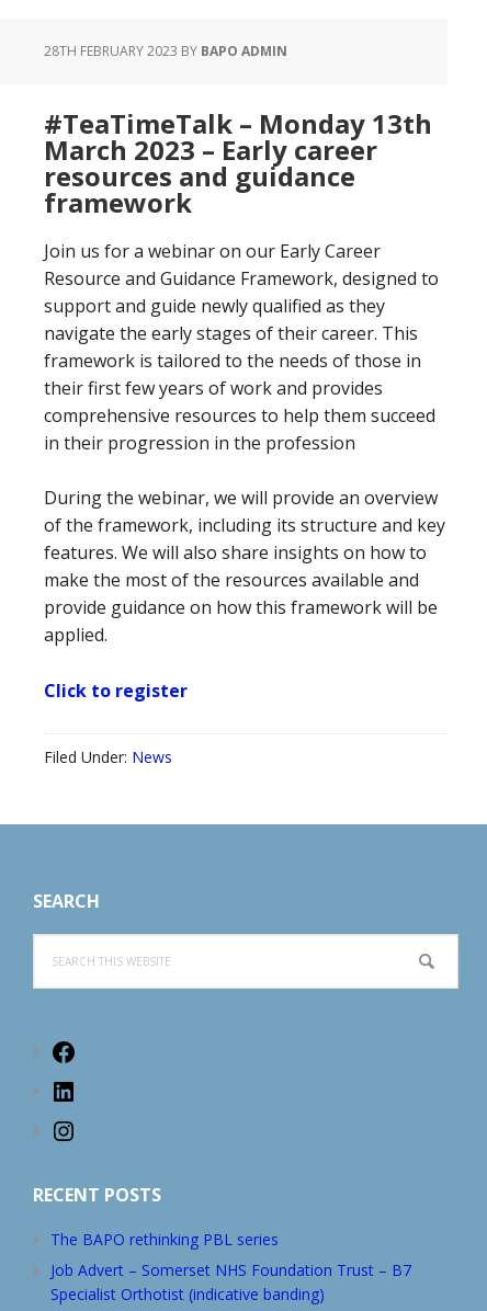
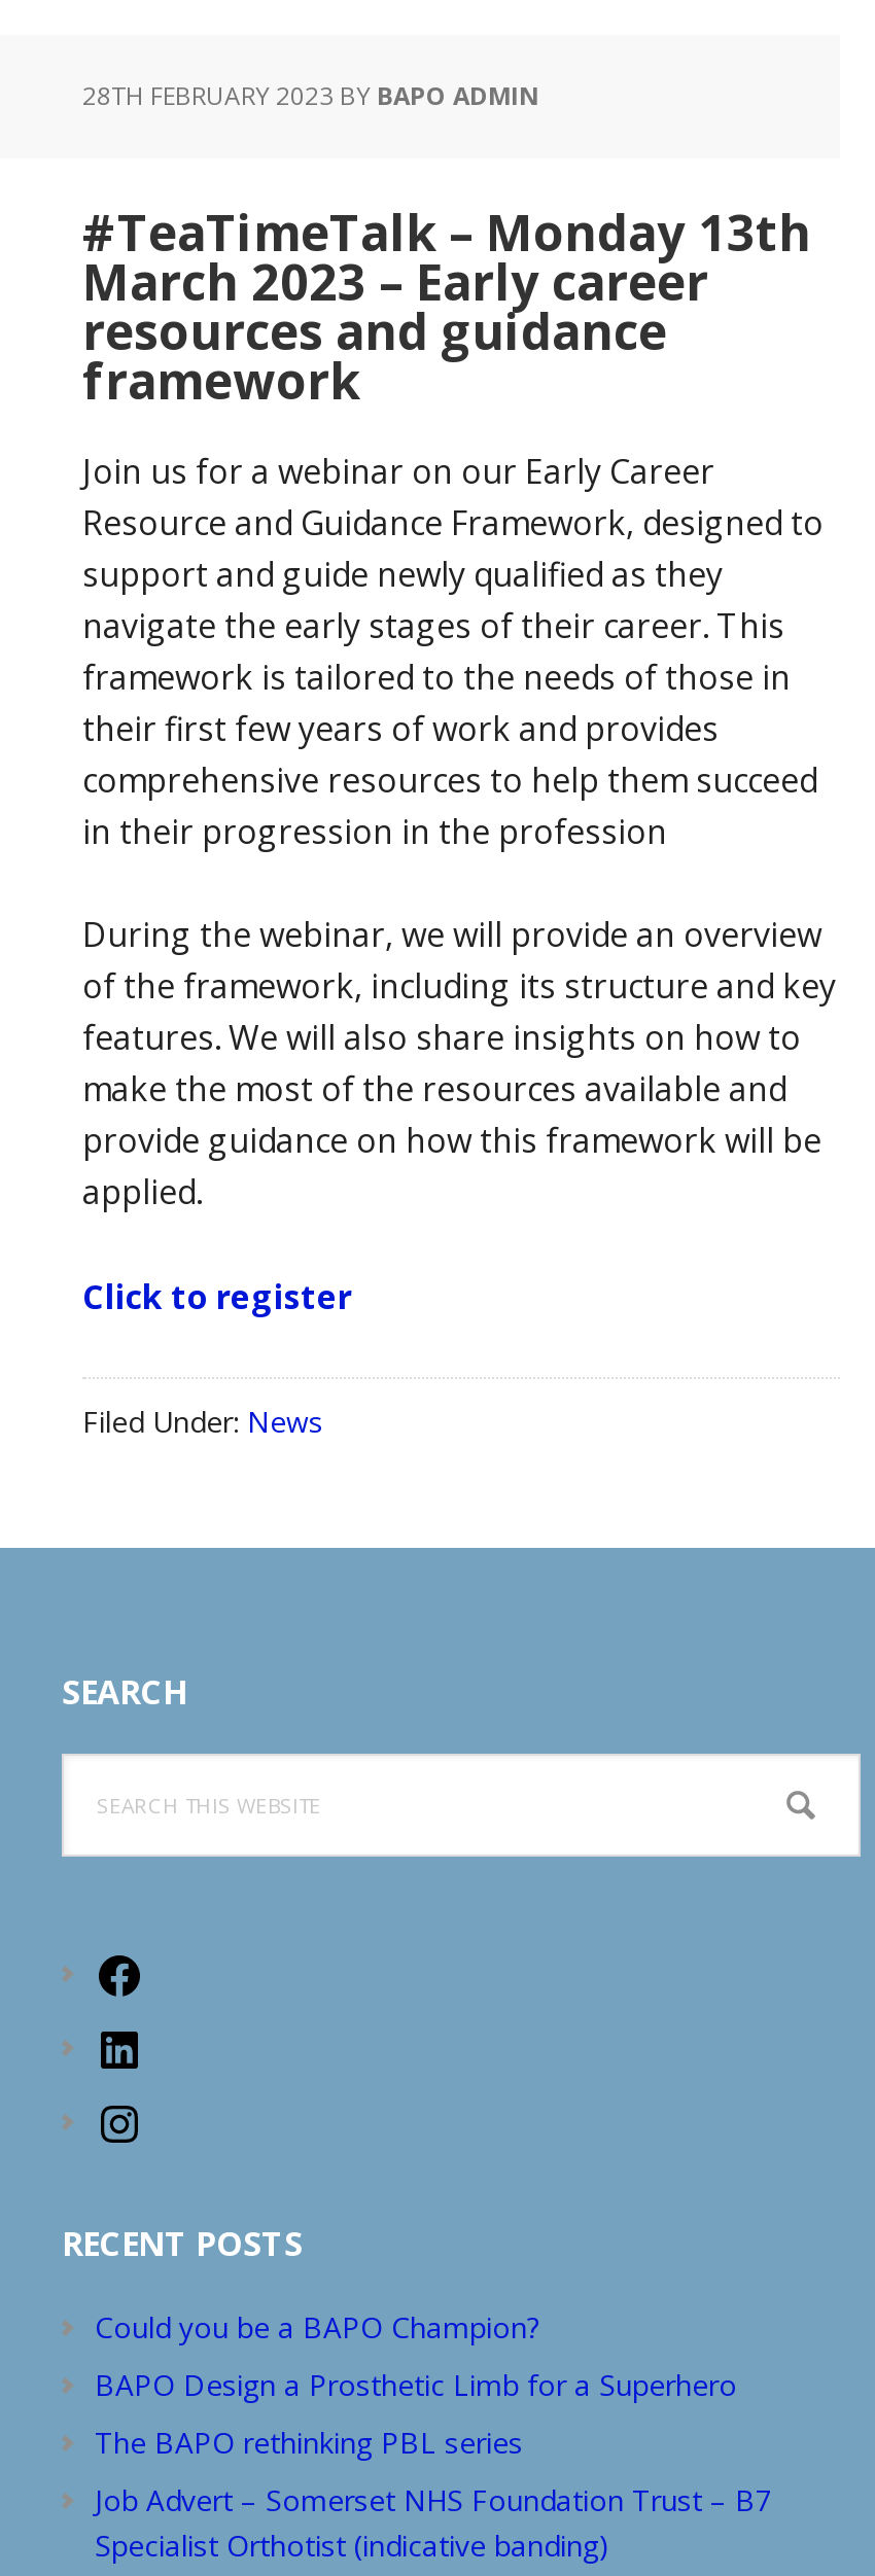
+ Could you be a BAPO Champion?
+ BAPO Design a Prosthetic Limb for a Superhero
